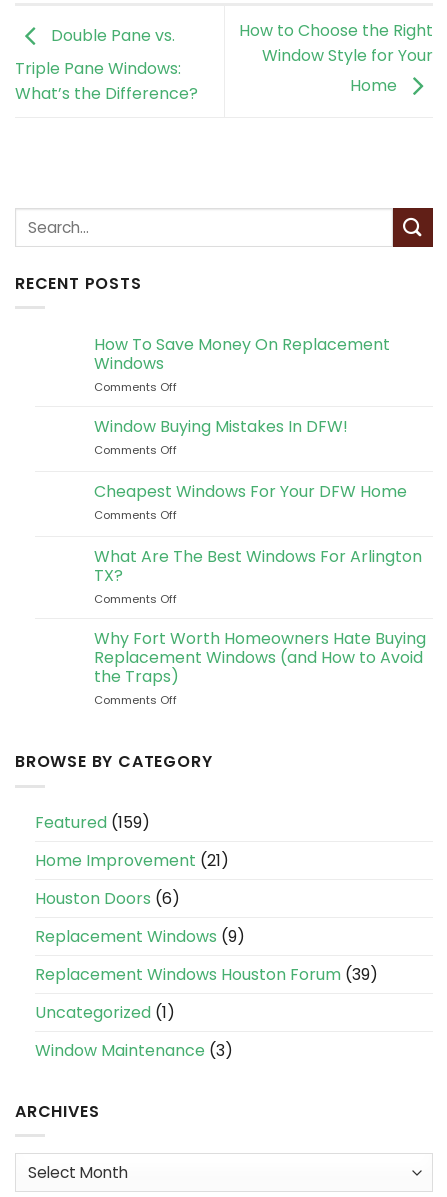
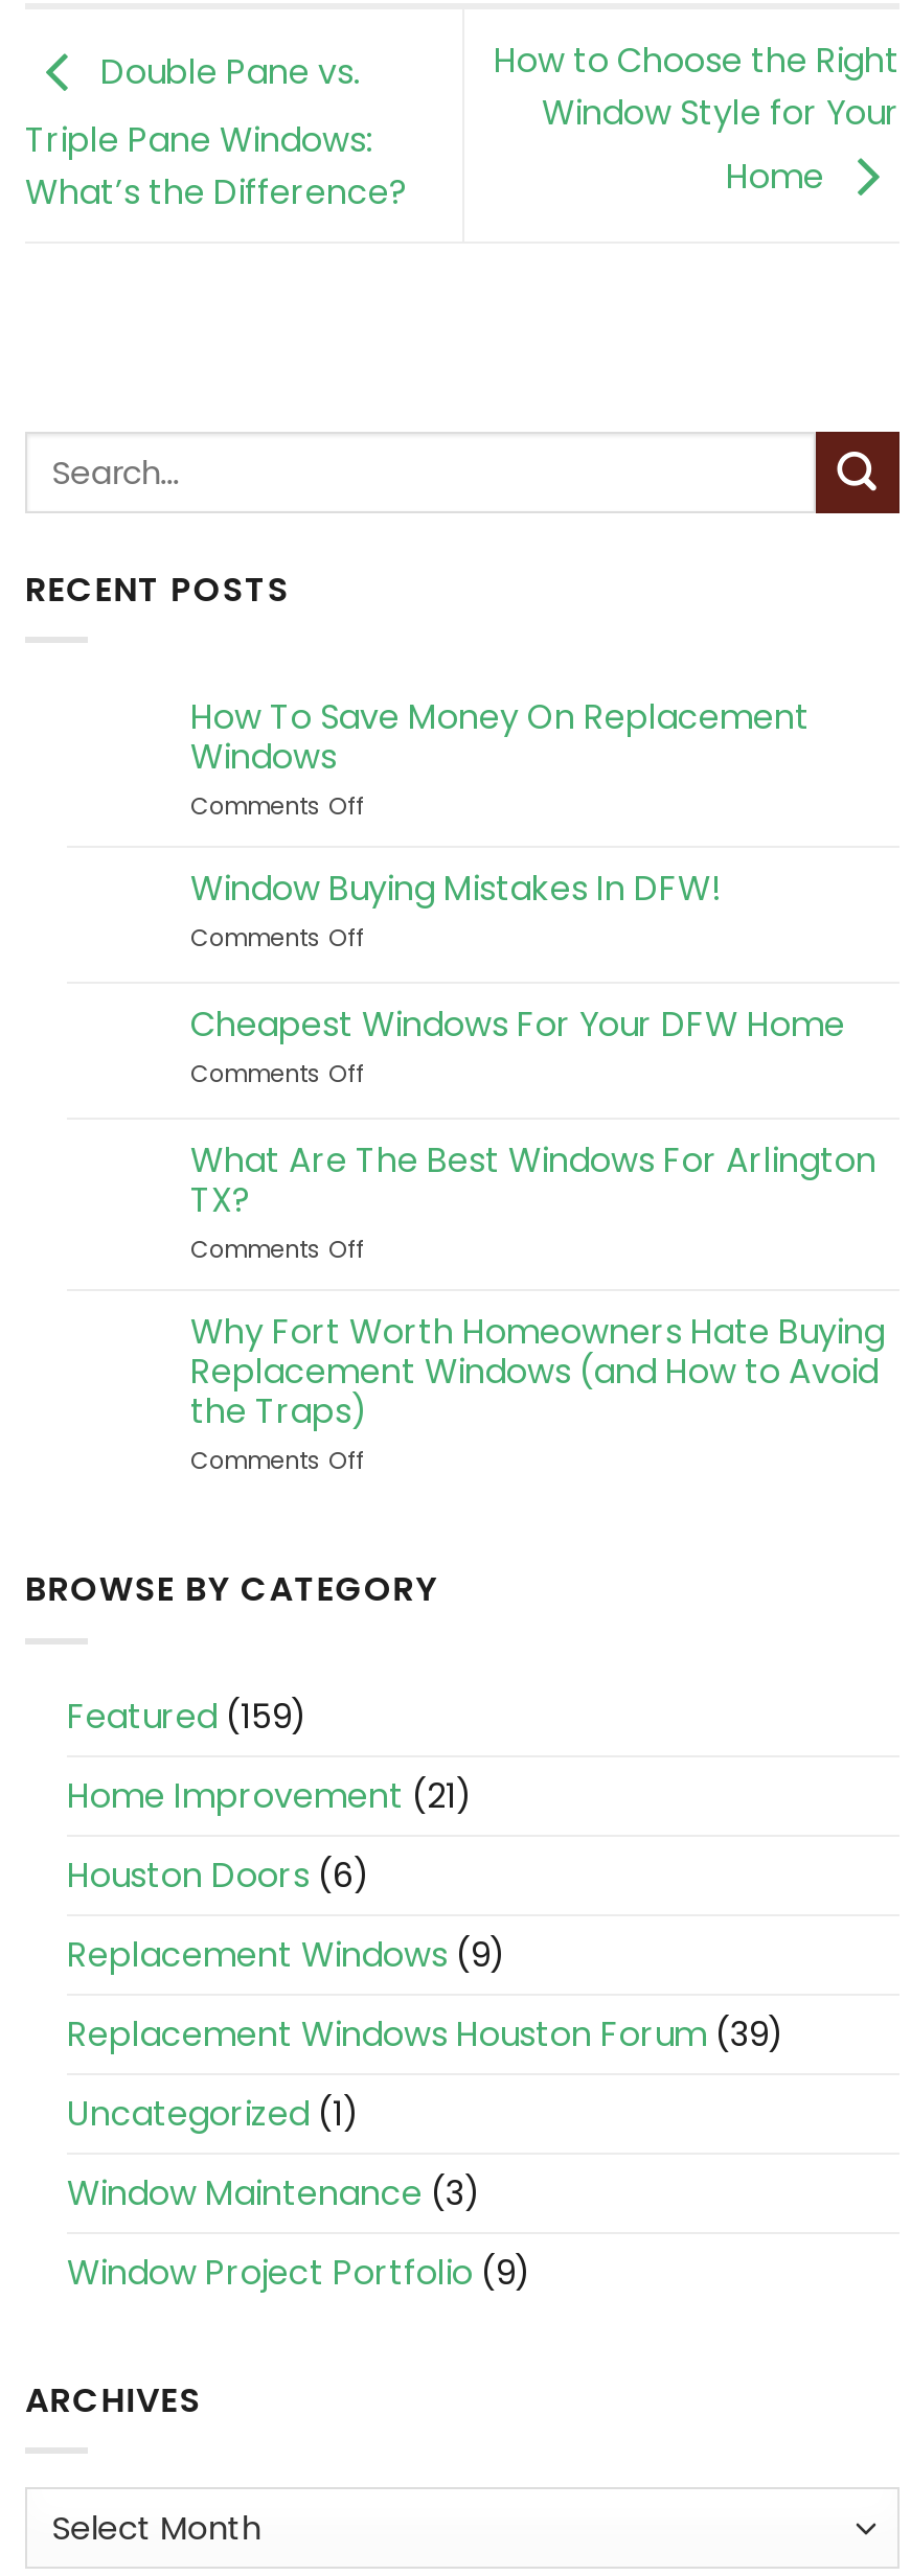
+ Window Project Portfolio (9)
